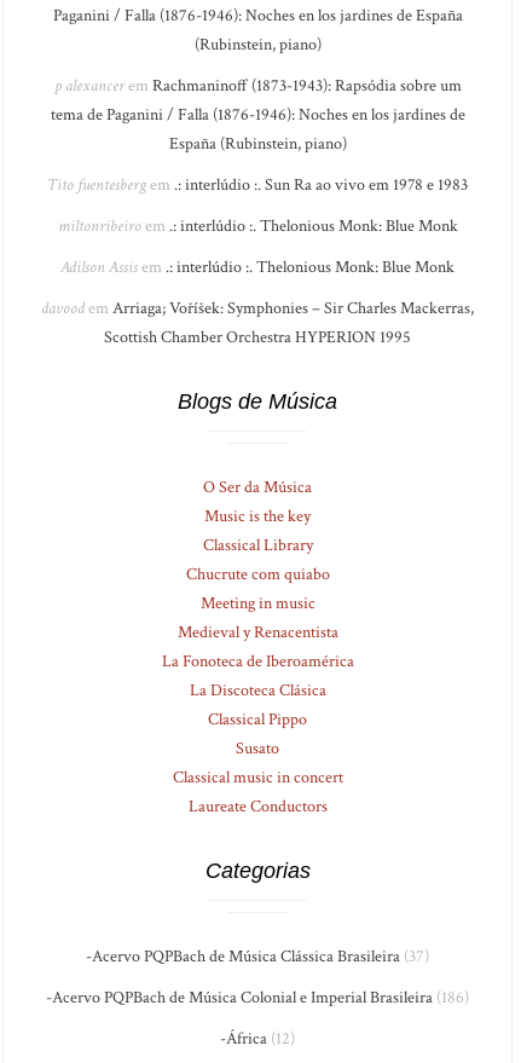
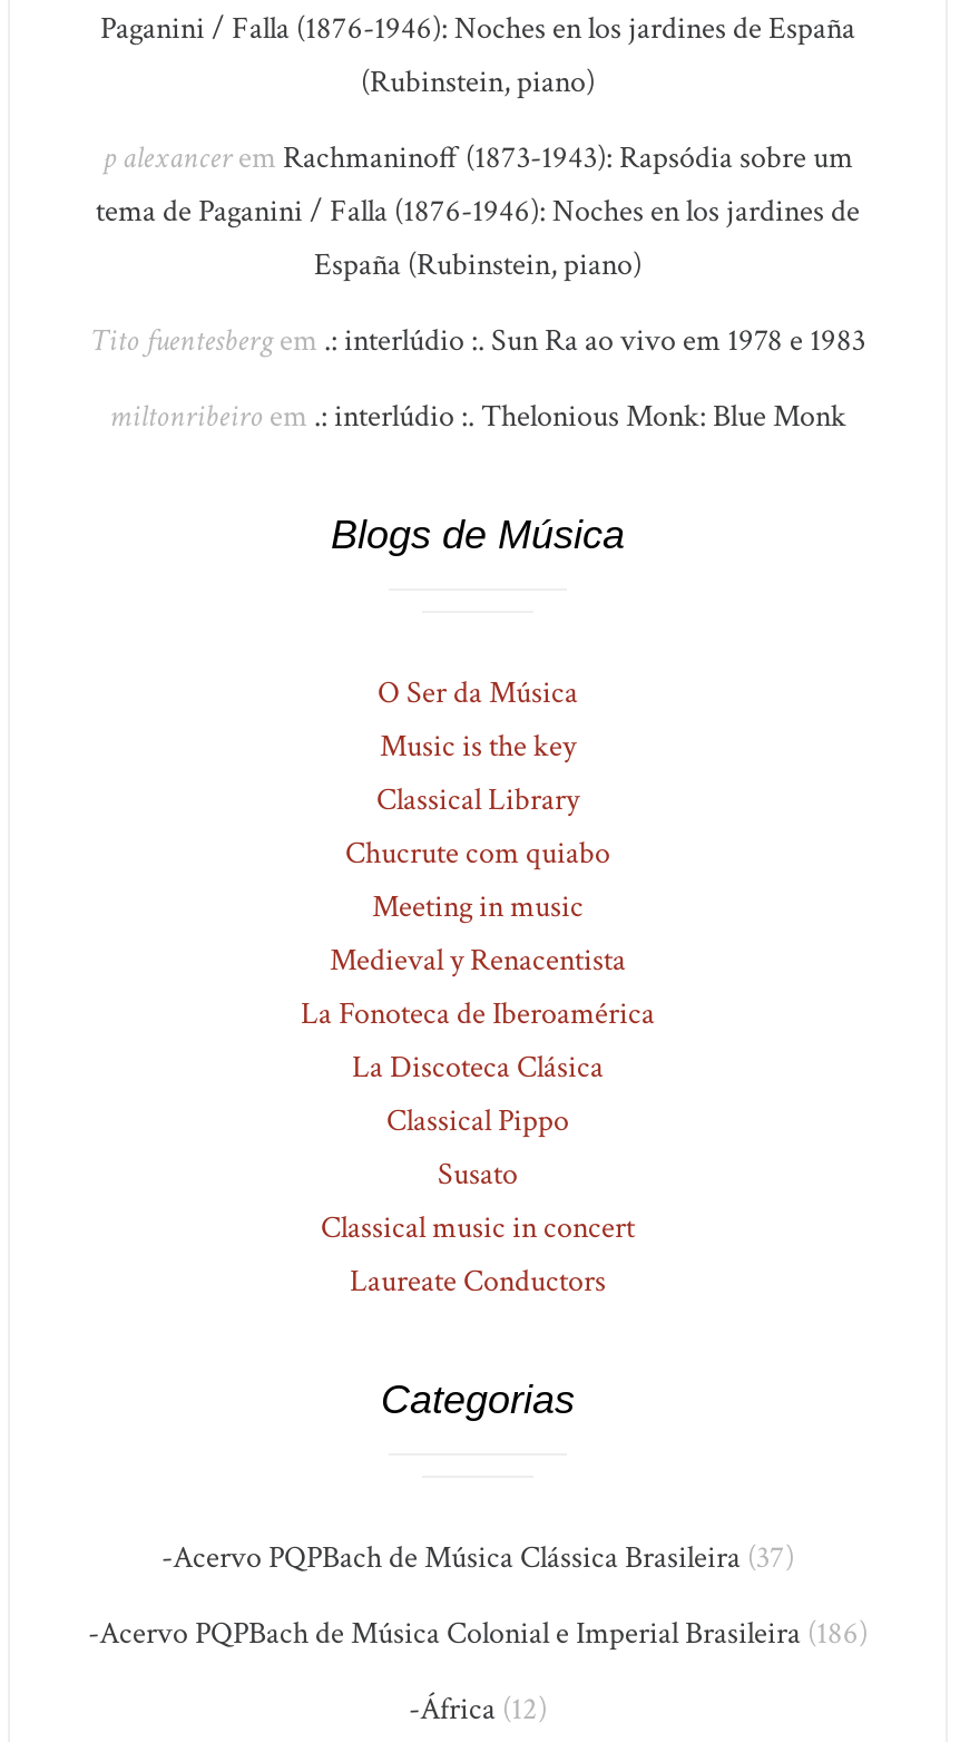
- Adilson Assis em.: interlúdio :. Thelonious Monk: Blue Monk
- davood em Arriaga; Voříšek: Symphonies – Sir Charles Mackerras,
- Scottish Chamber Orchestra HYPERION 1995
